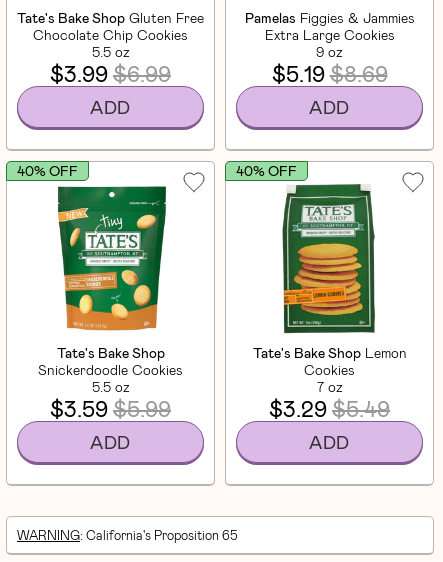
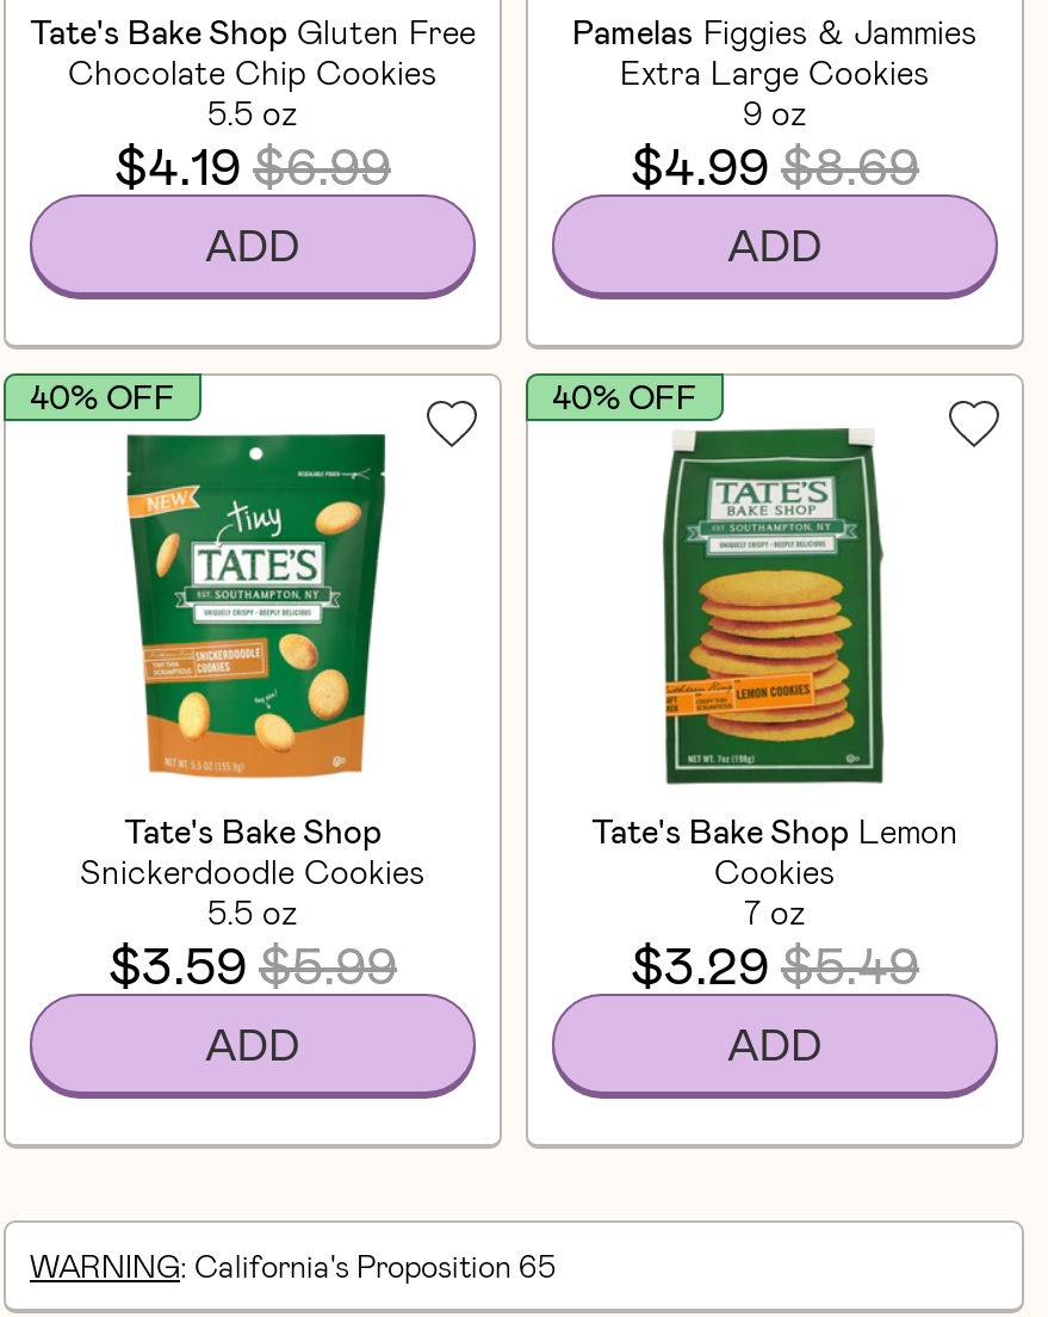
- $3.99 $6.99
+ $4.19 $6.99

- $5.19 $8.69
+ $4.99 $8.69
